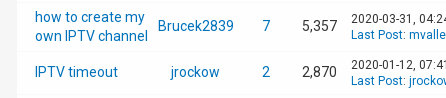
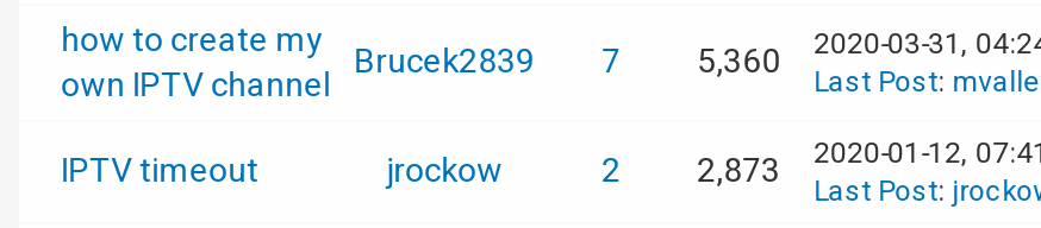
- 5,357
+ 5,360

- 2,870
+ 2,873
